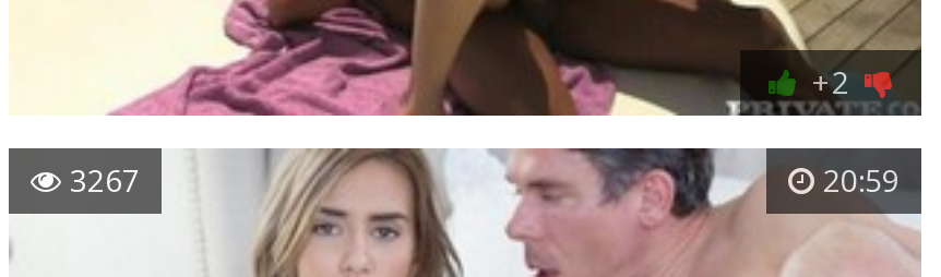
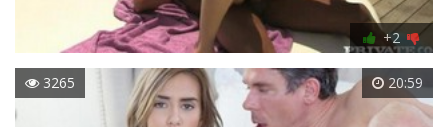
- 3267
+ 3265
